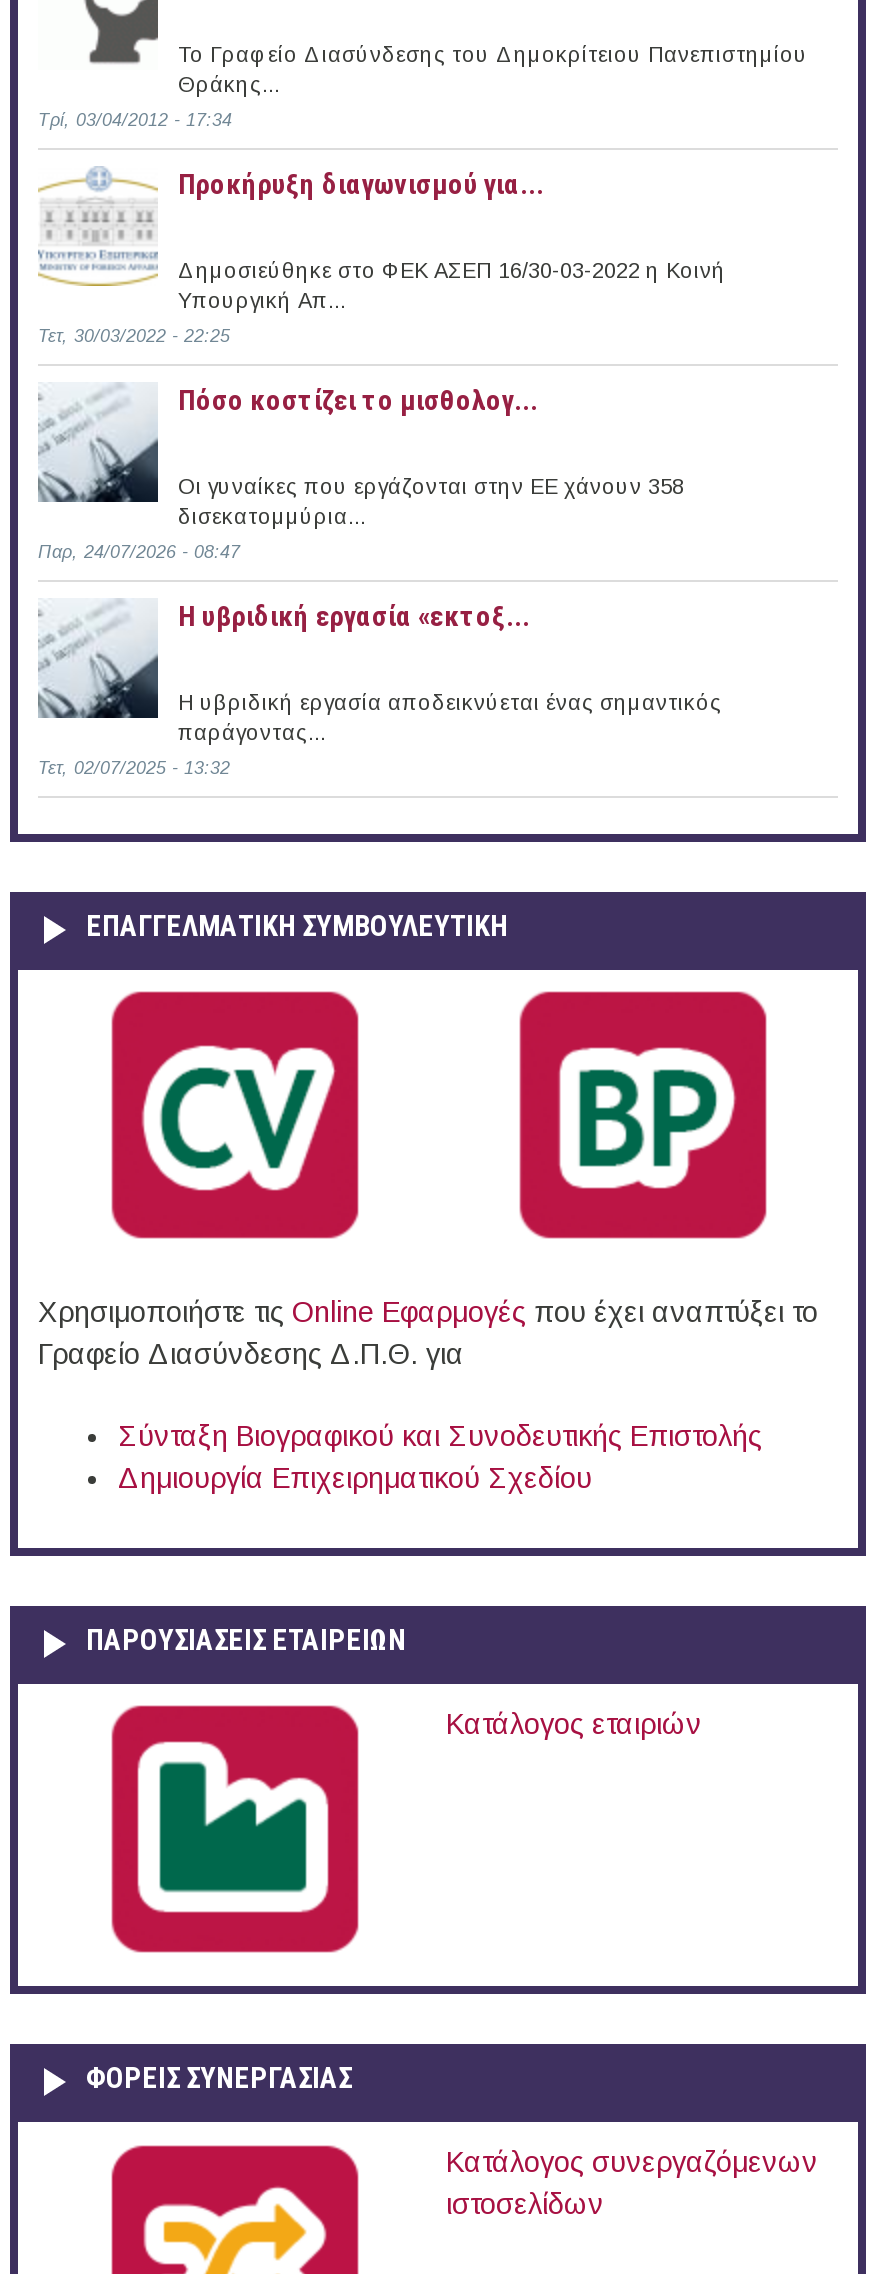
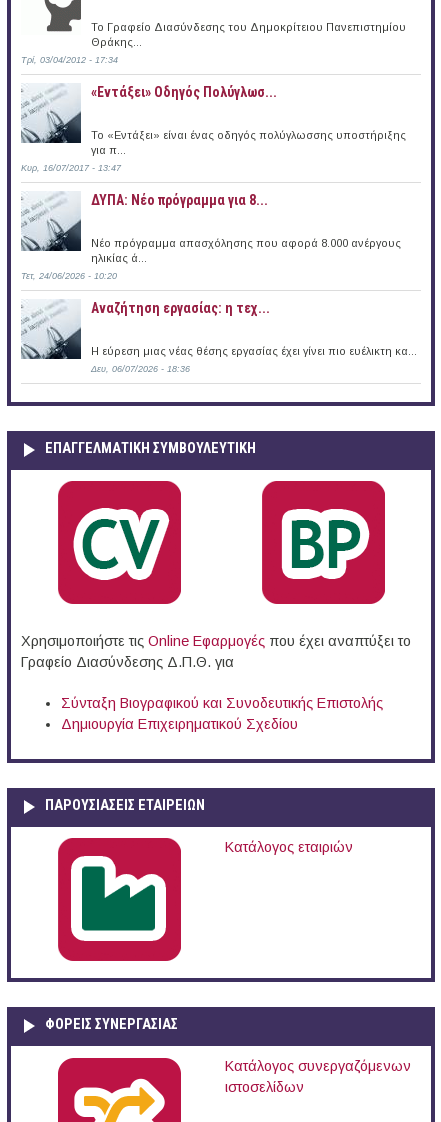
- Προκήρυξη διαγωνισμού για...
+ «Εντάξει» Oδηγός Πολύγλωσ...

- [image]
- Δημοσιεύθηκε στο ΦΕΚ ΑΣΕΠ 16/30-03-2022 η Κοινή
- Υπουργική Απ...
+ [image]
+ Το «Εντάξει» είναι ένας οδηγός πολύγλωσσης υποστήριξης
+ για π...

- Τετ, 30/03/2022 - 22:25
+ Κυρ, 16/07/2017 - 13:47

- Πόσο κοστίζει το μισθολογ...
+ ΔΥΠΑ: Νέο πρόγραμμα για 8...

- Οι γυναίκες που εργάζονται στην ΕΕ χάνουν 358
- δισεκατομμύρια...
+ Νέο πρόγραμμα απασχόλησης που αφορά 8.000 ανέργους
+ ηλικίας ά...

- Παρ, 24/07/2026 - 08:47
+ Τετ, 24/06/2026 - 10:20

- Η υβριδική εργασία «εκτοξ...
+ Αναζήτηση εργασίας: η τεχ...

- Η υβριδική εργασία αποδεικνύεται ένας σημαντικός
- παράγοντας...
+ Η εύρεση μιας νέας θέσης εργασίας έχει γίνει πιο ευέλικτη κα...

- Τετ, 02/07/2025 - 13:32
+ Δευ, 06/07/2026 - 18:36
